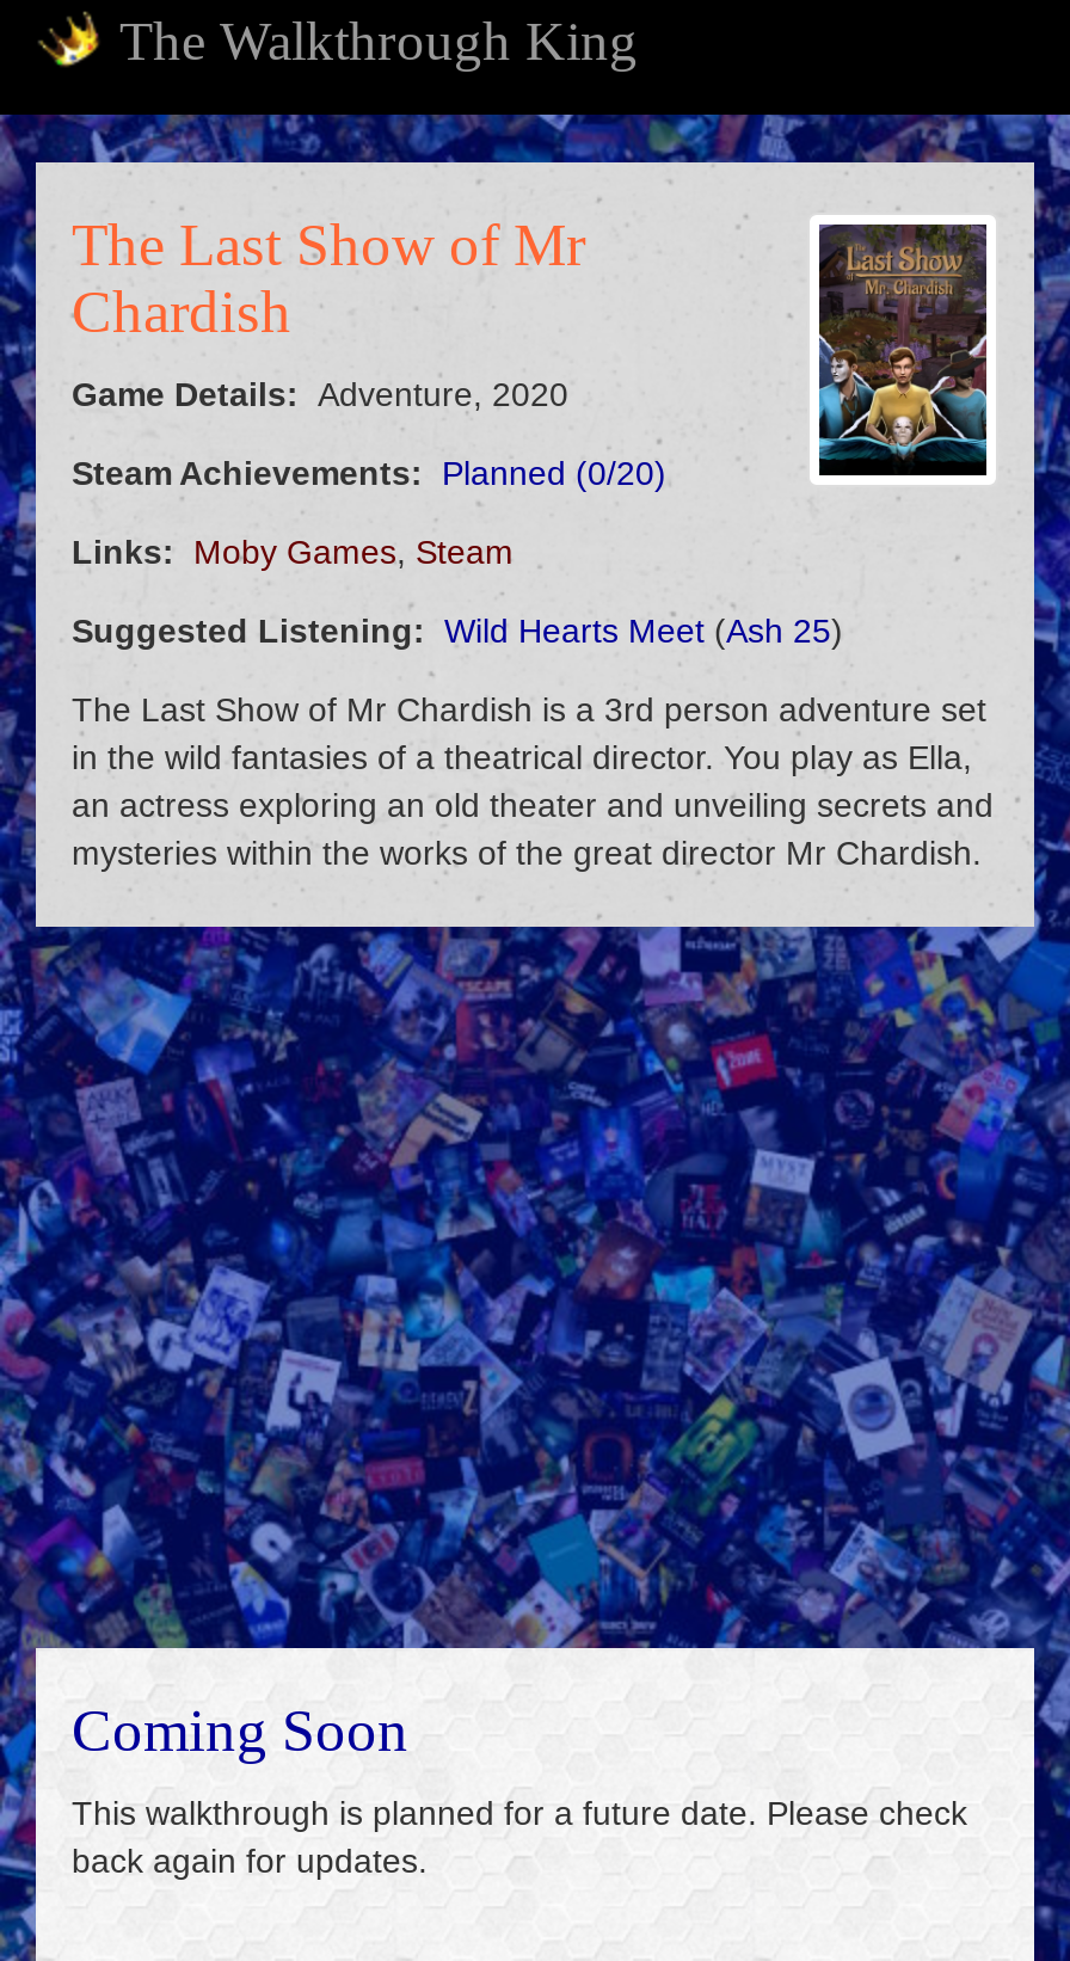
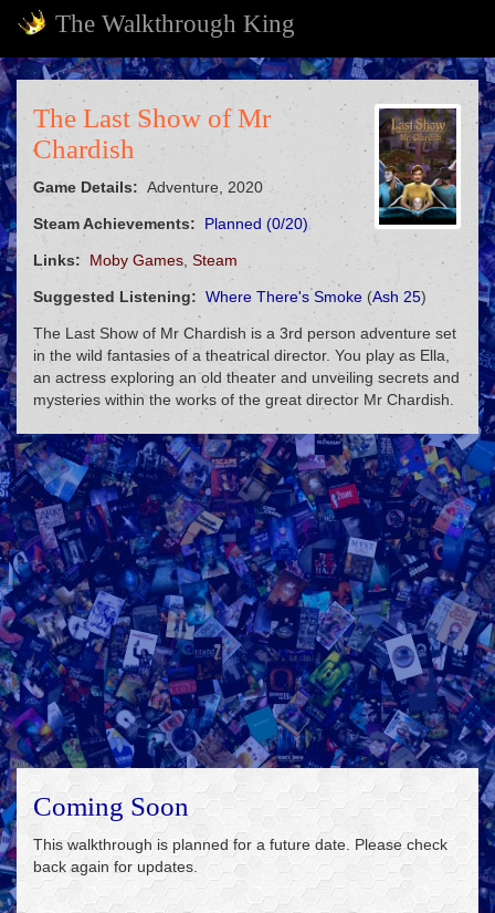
- Suggested Listening: Wild Hearts Meet (Ash 25)
+ Suggested Listening: Where There's Smoke (Ash 25)
